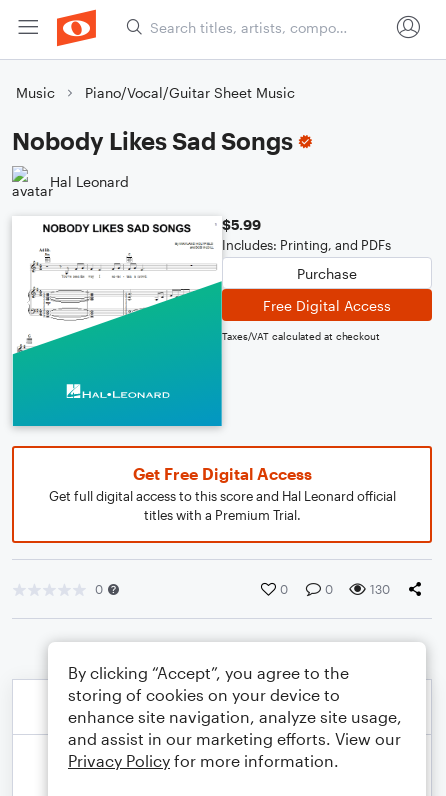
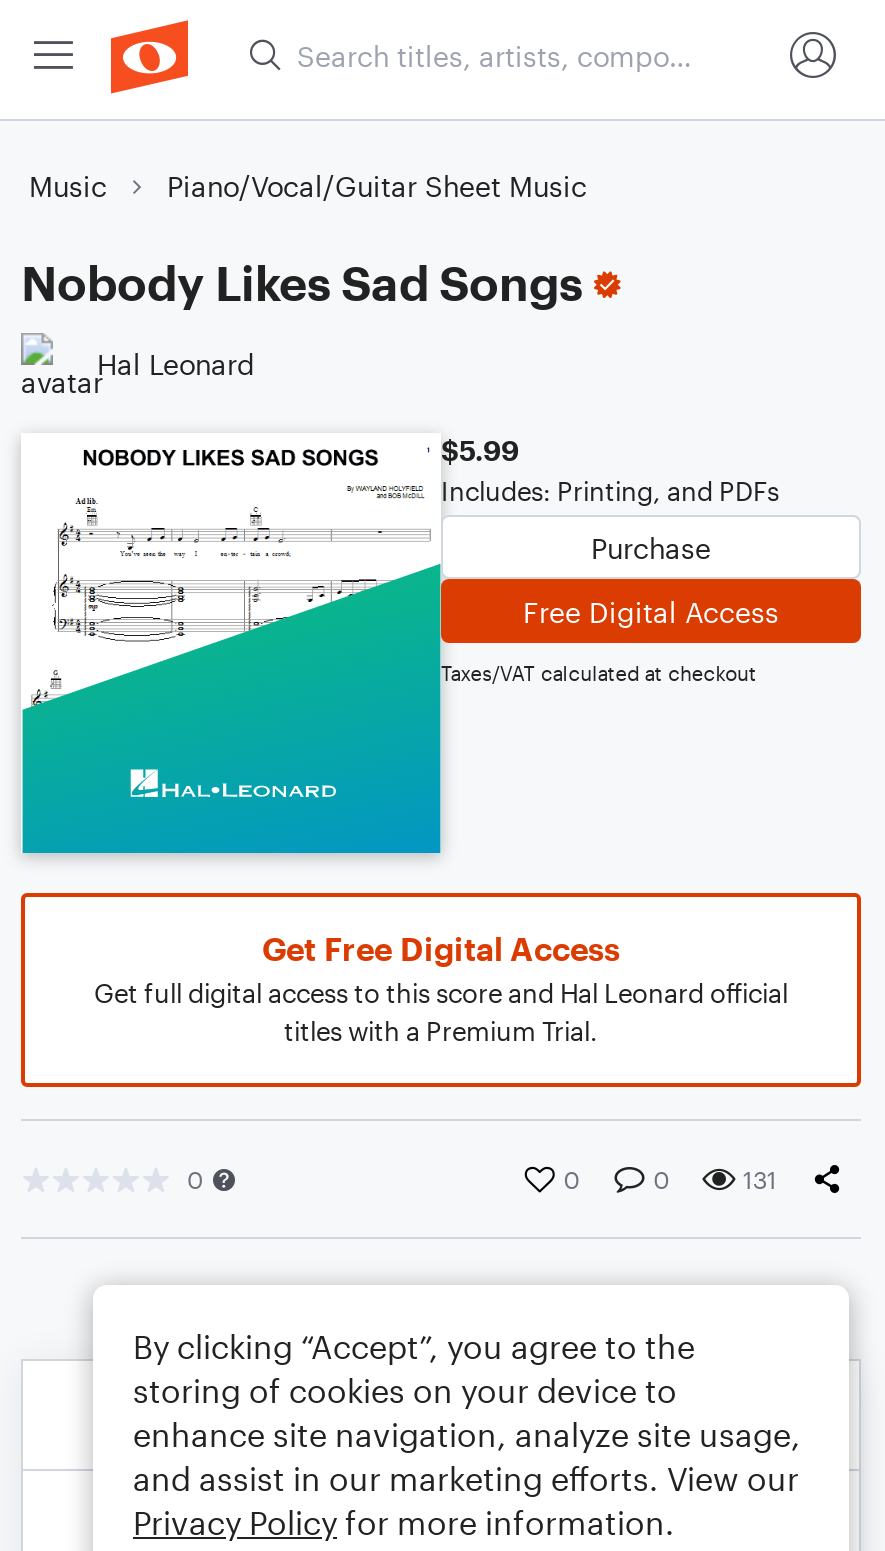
- 130
+ 131
